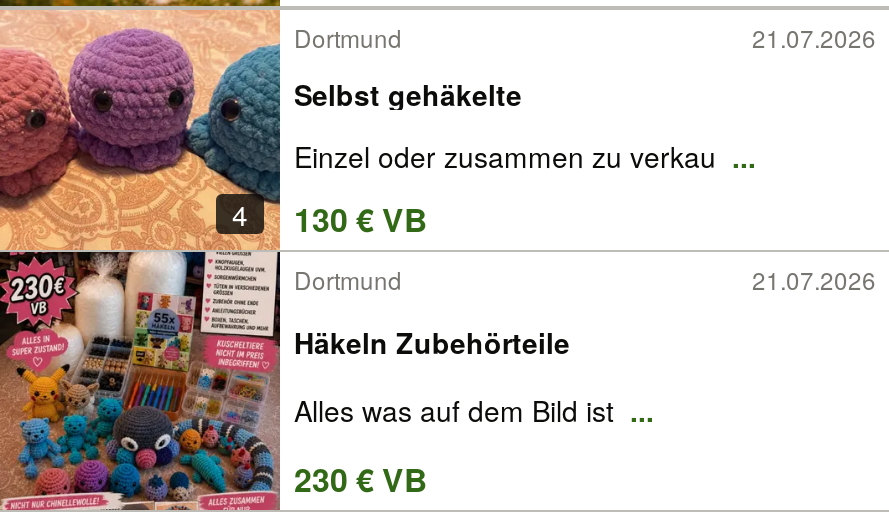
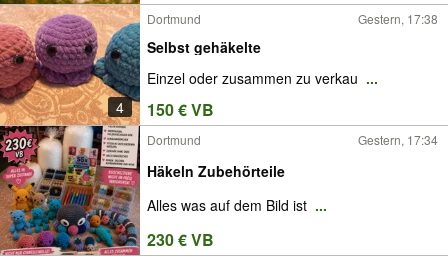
- 21.07.2026
+ Gestern, 17:38

- 4 130 € VB
+ 4 150 € VB

- 21.07.2026
+ Gestern, 17:34
